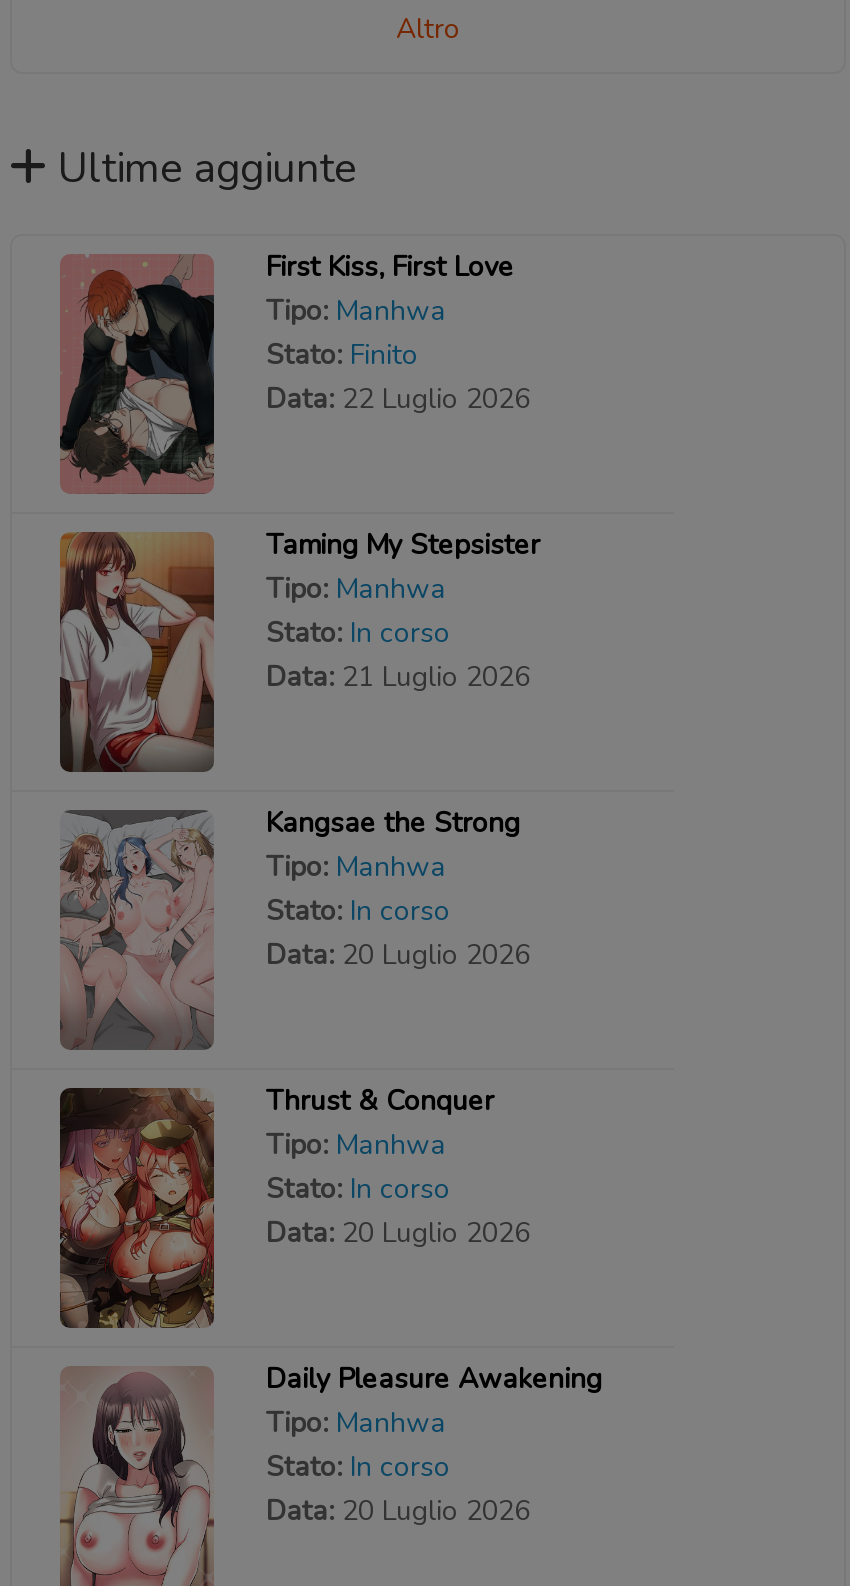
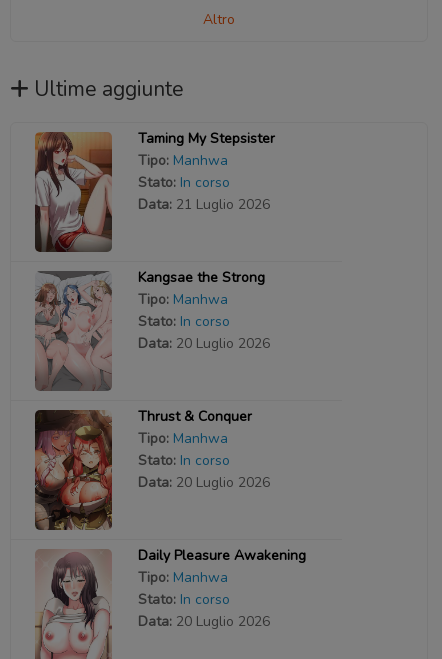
- [image]
- First Kiss, First Love
- Tipo: Manhwa
- Stato: Finito
- Data: 22 Luglio 2026
